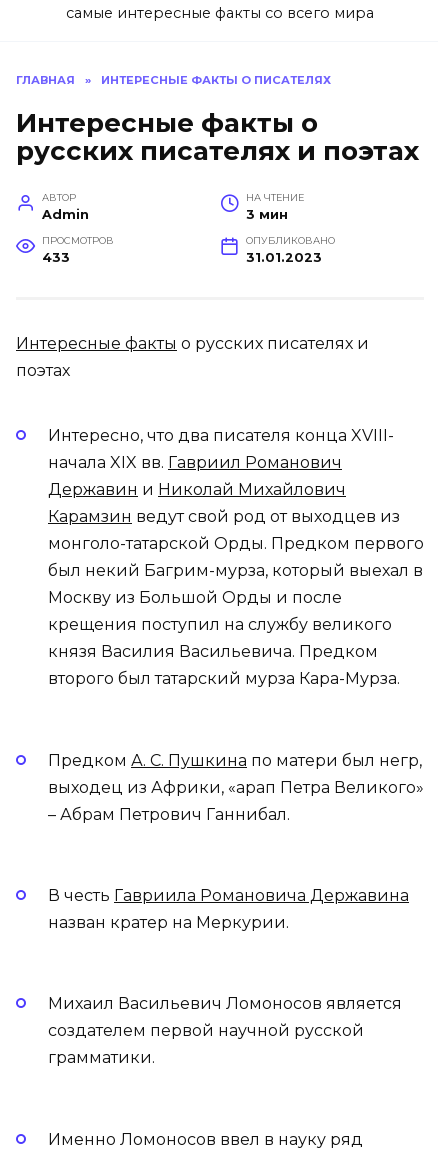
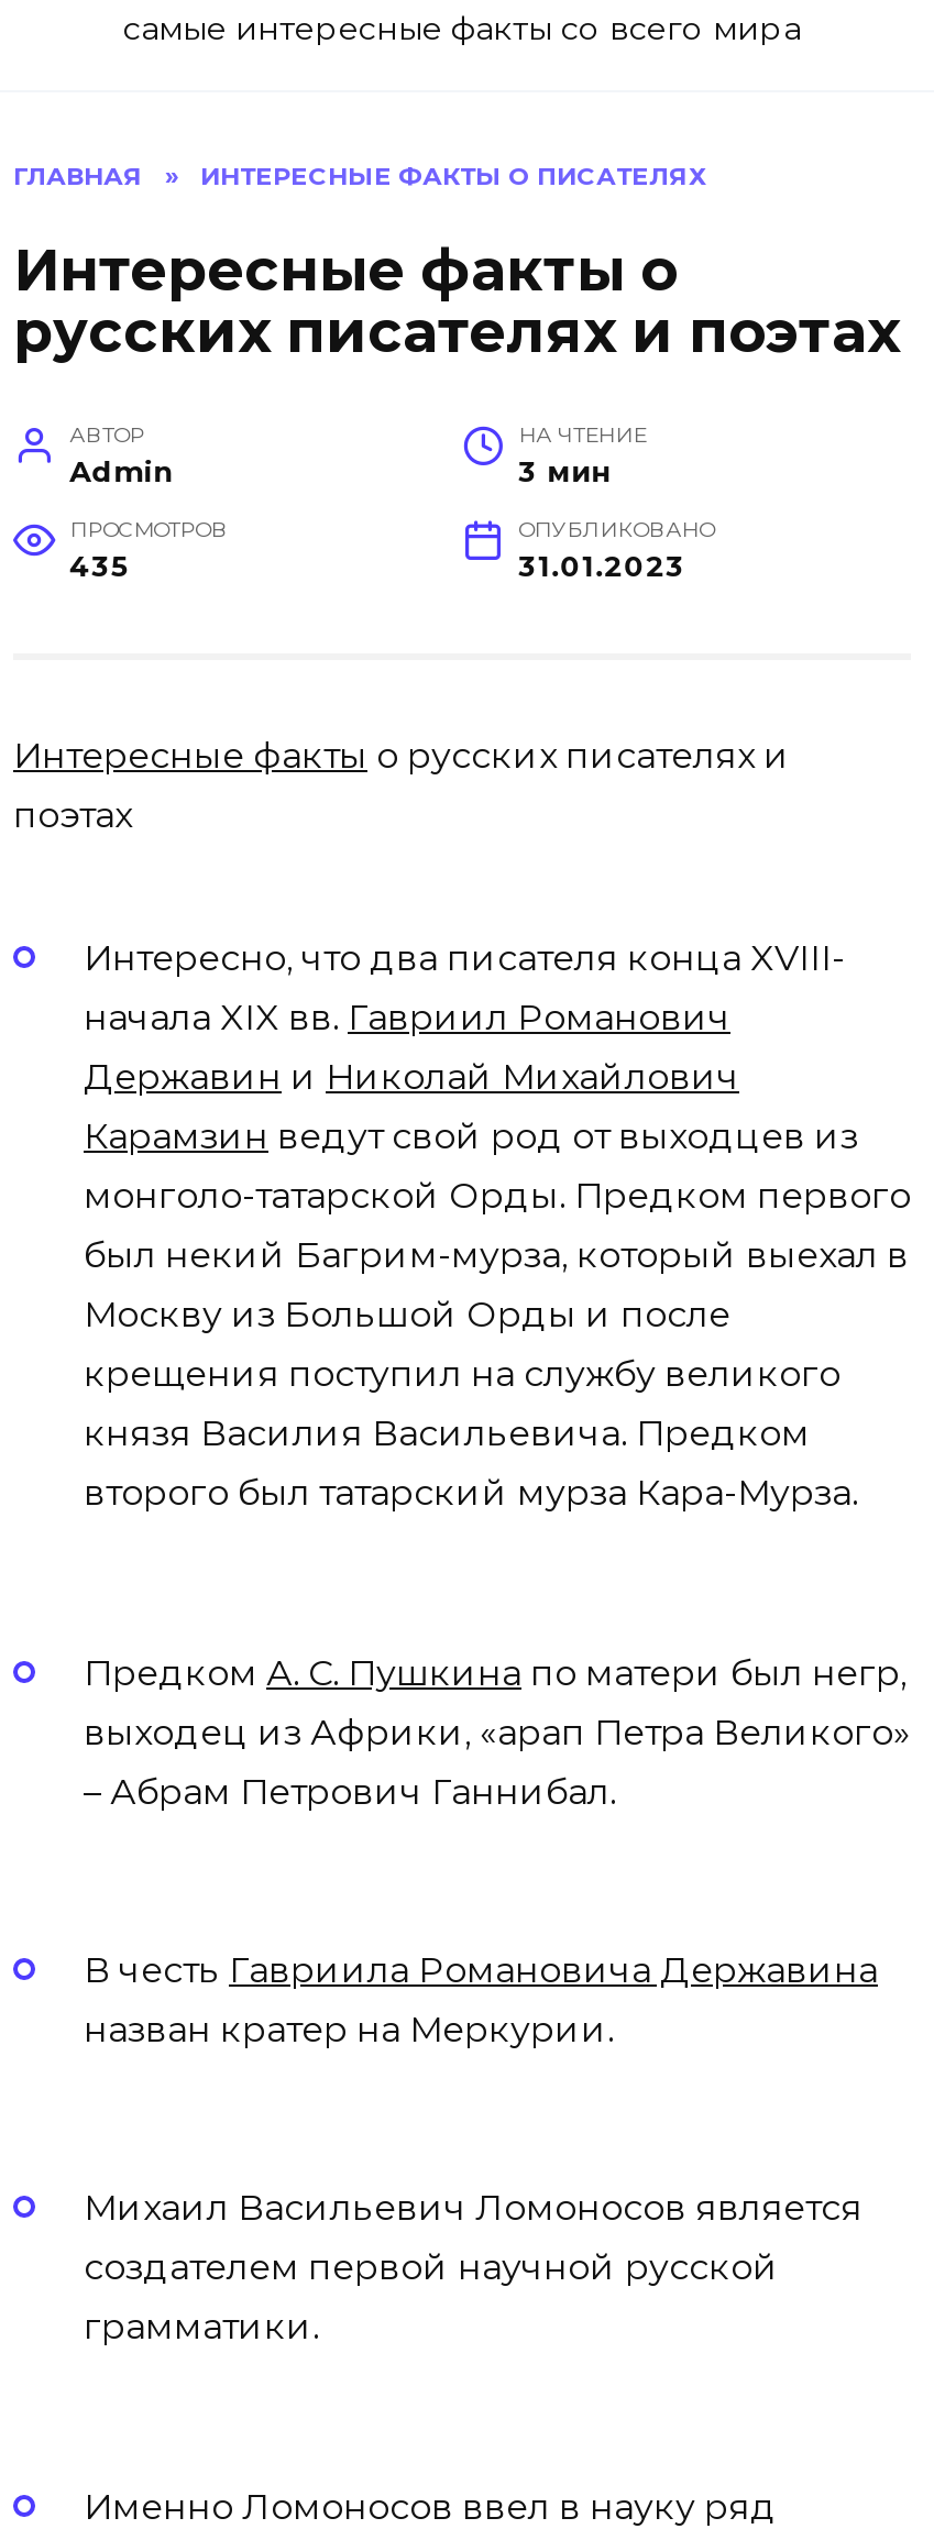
- 433
+ 435
